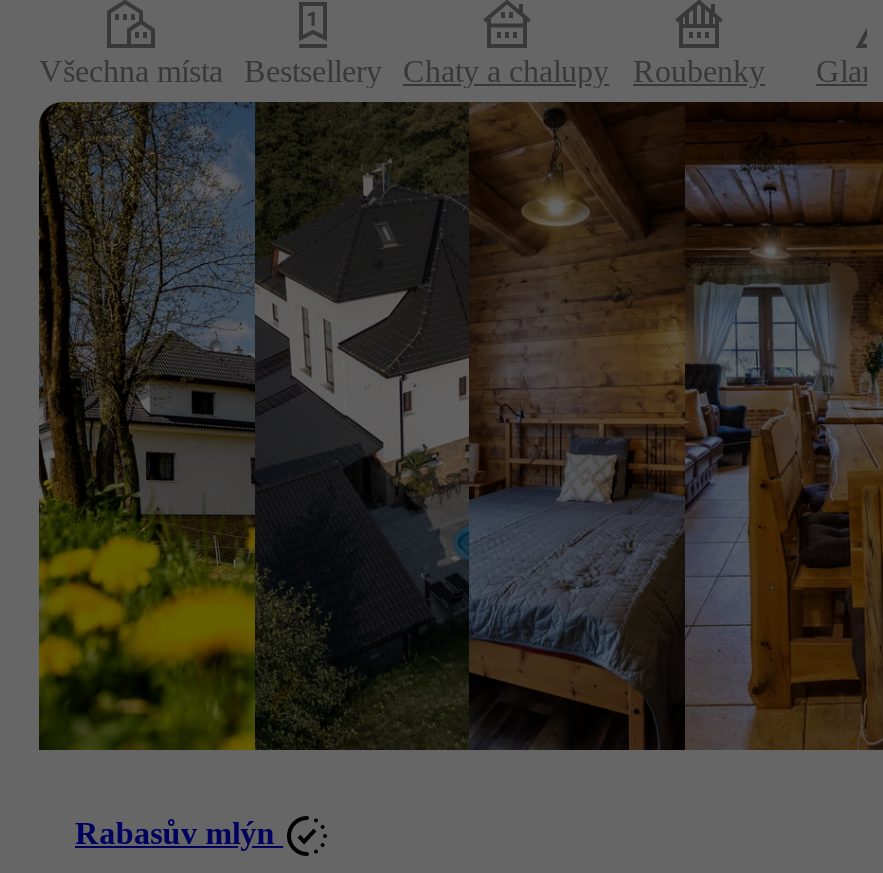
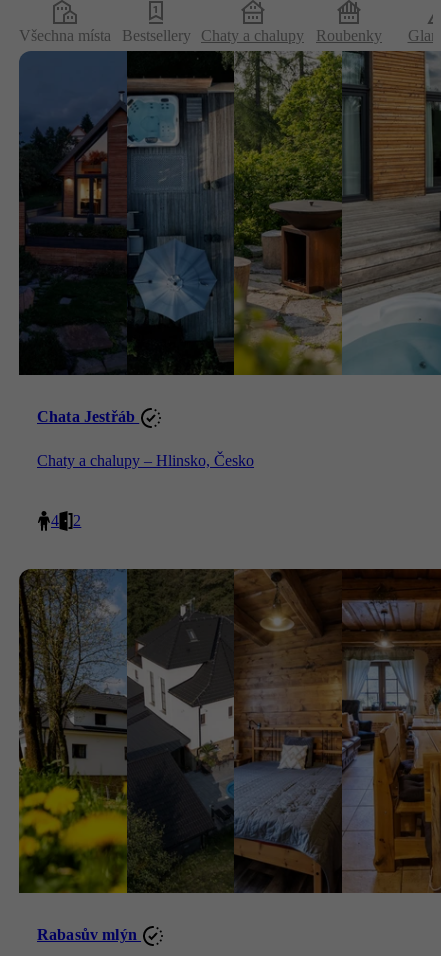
+ [image]
+ Chata Jestřáb
+ Chaty a chalupy – Hlinsko, Česko

+ 4
+ 2
